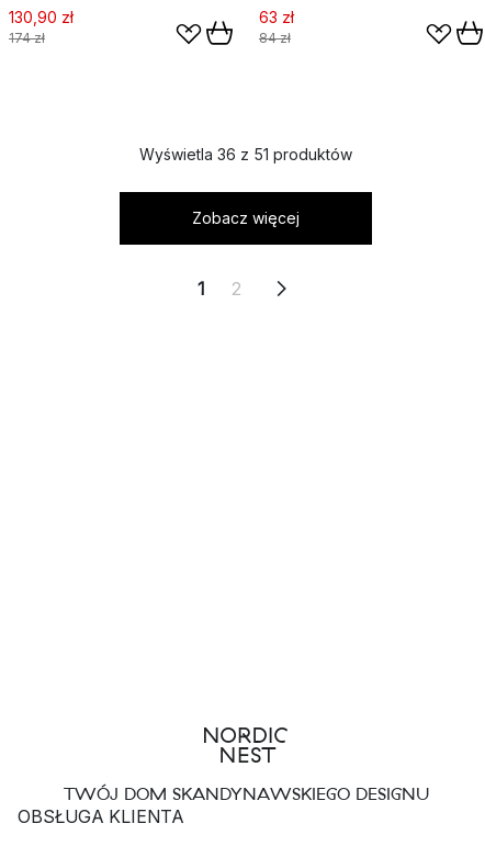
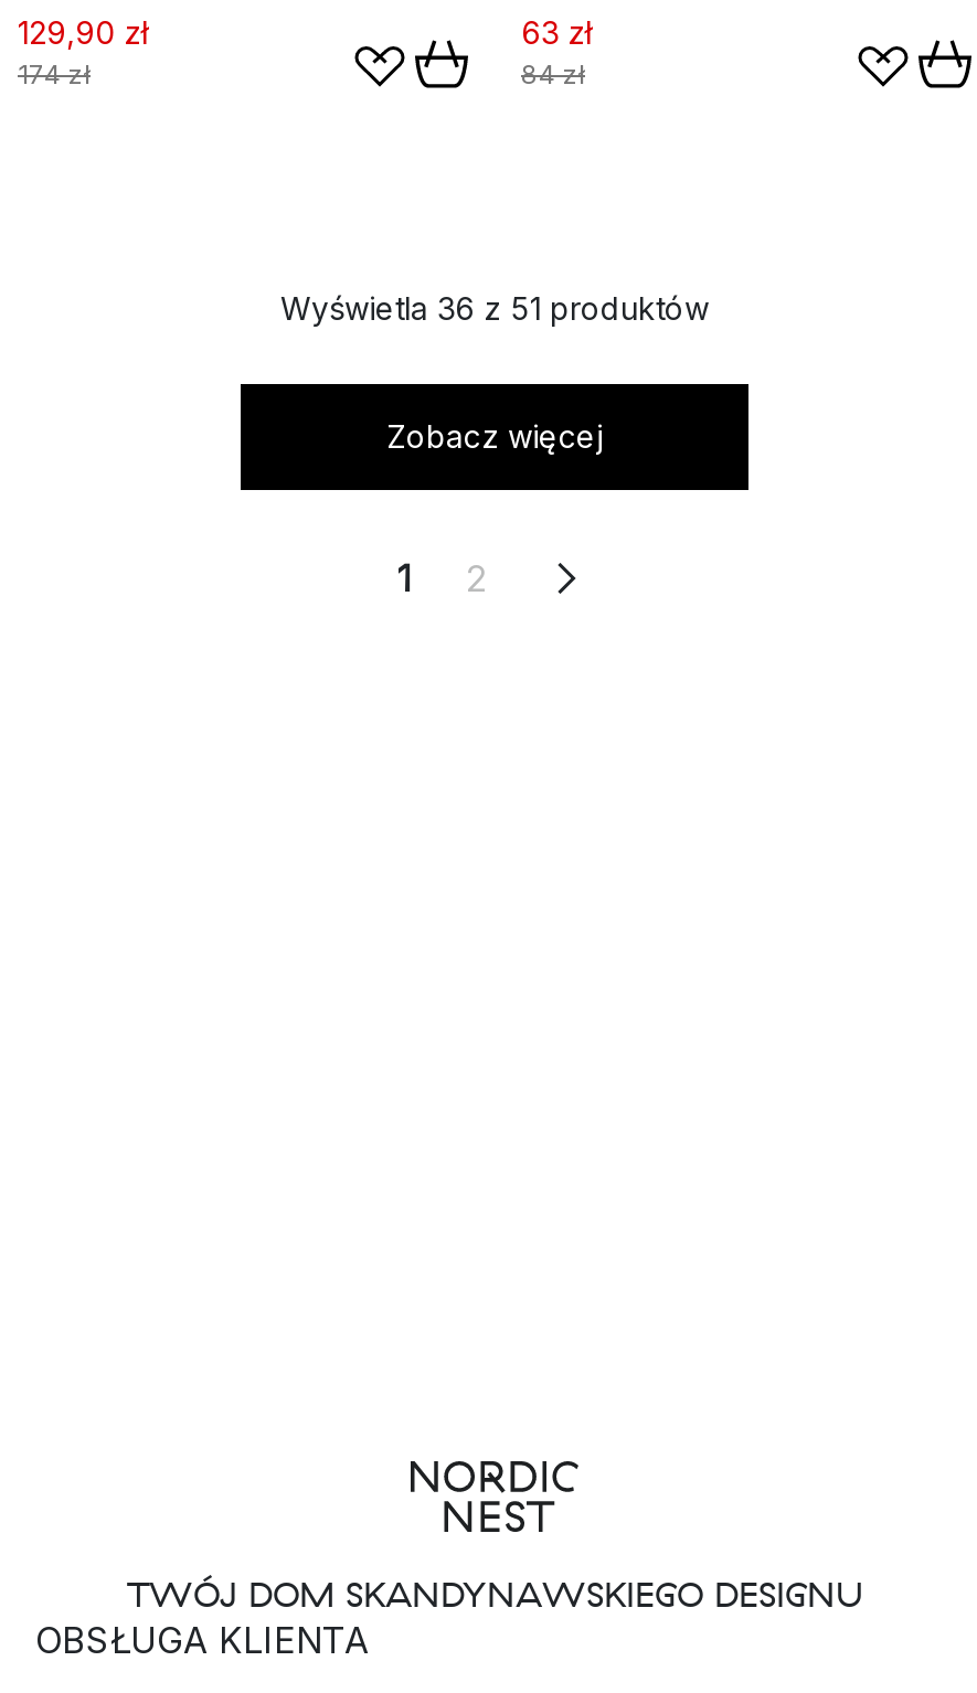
- 130,90 zł
+ 129,90 zł
